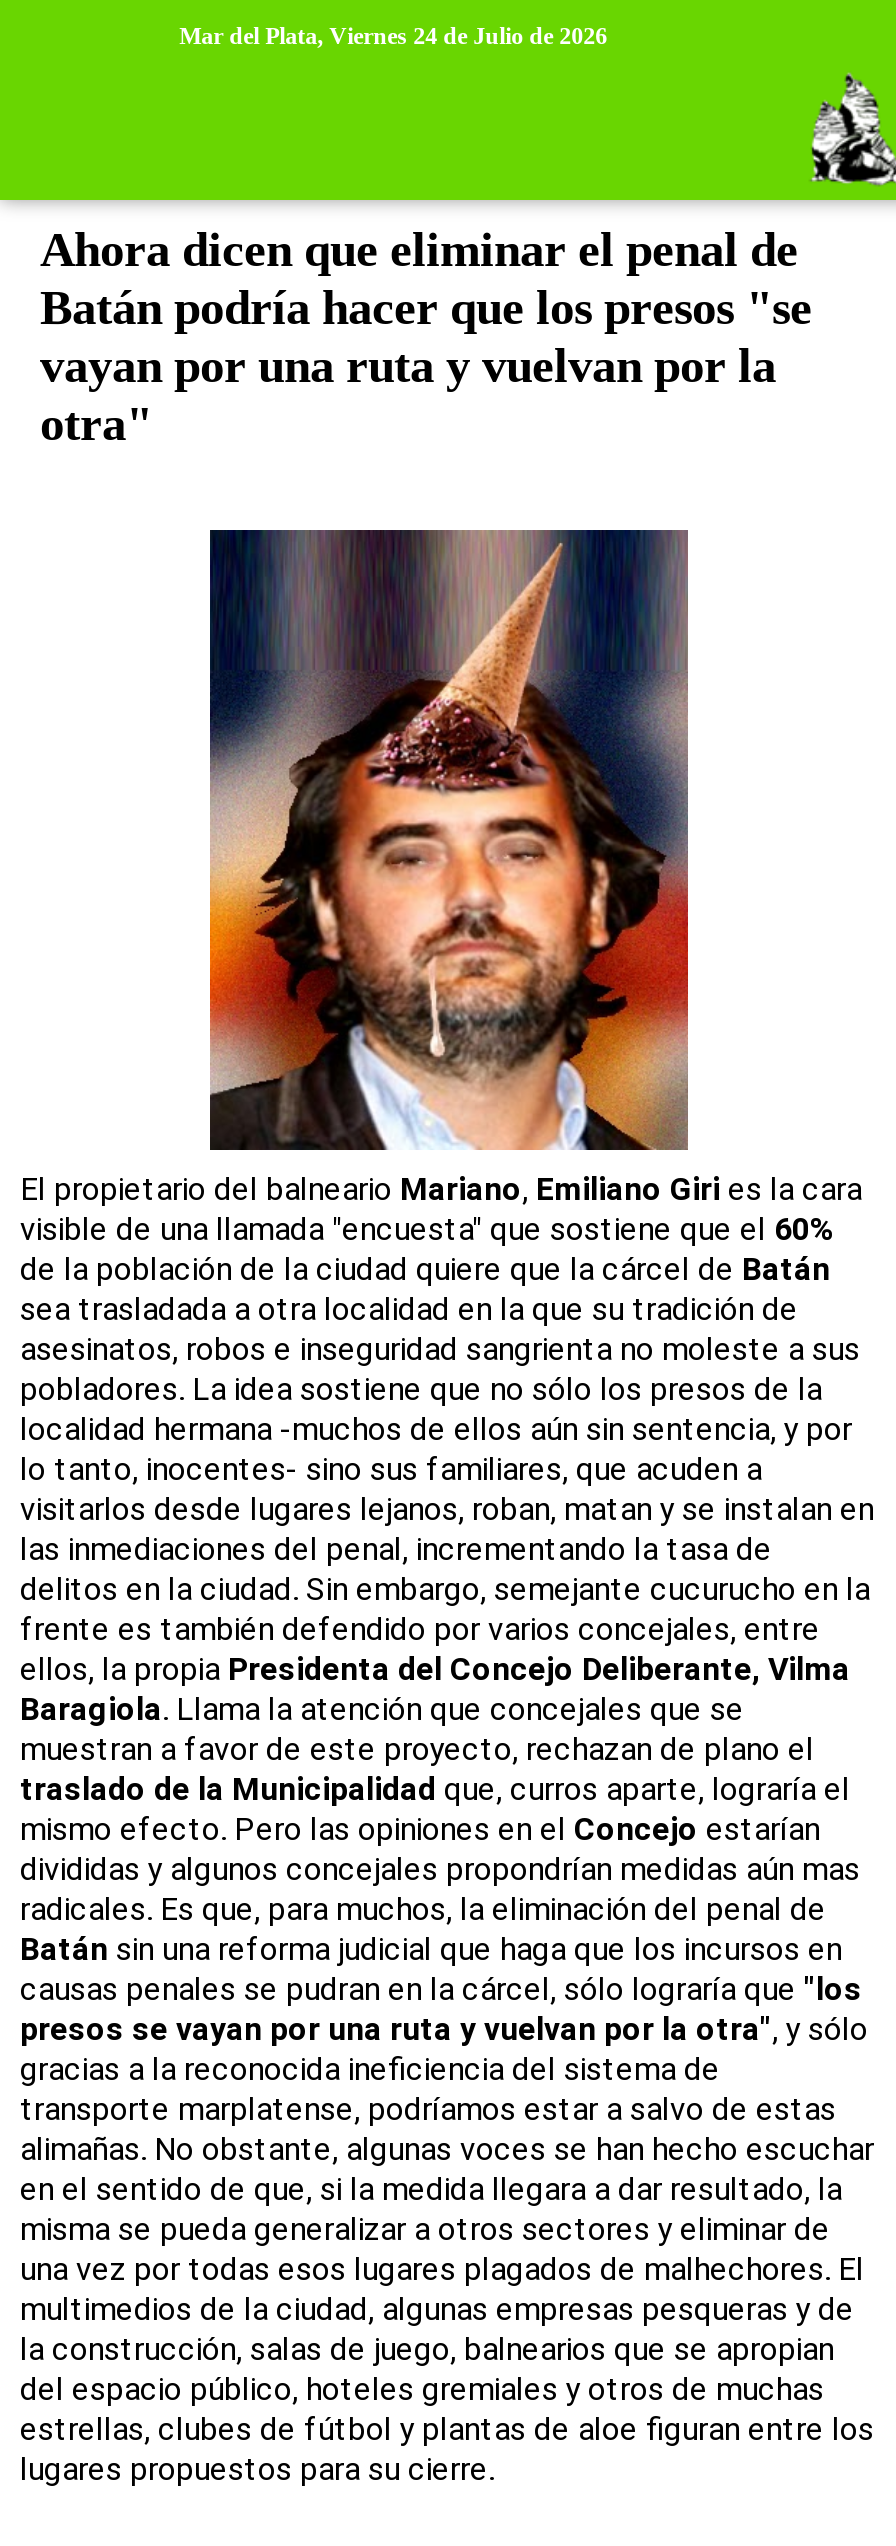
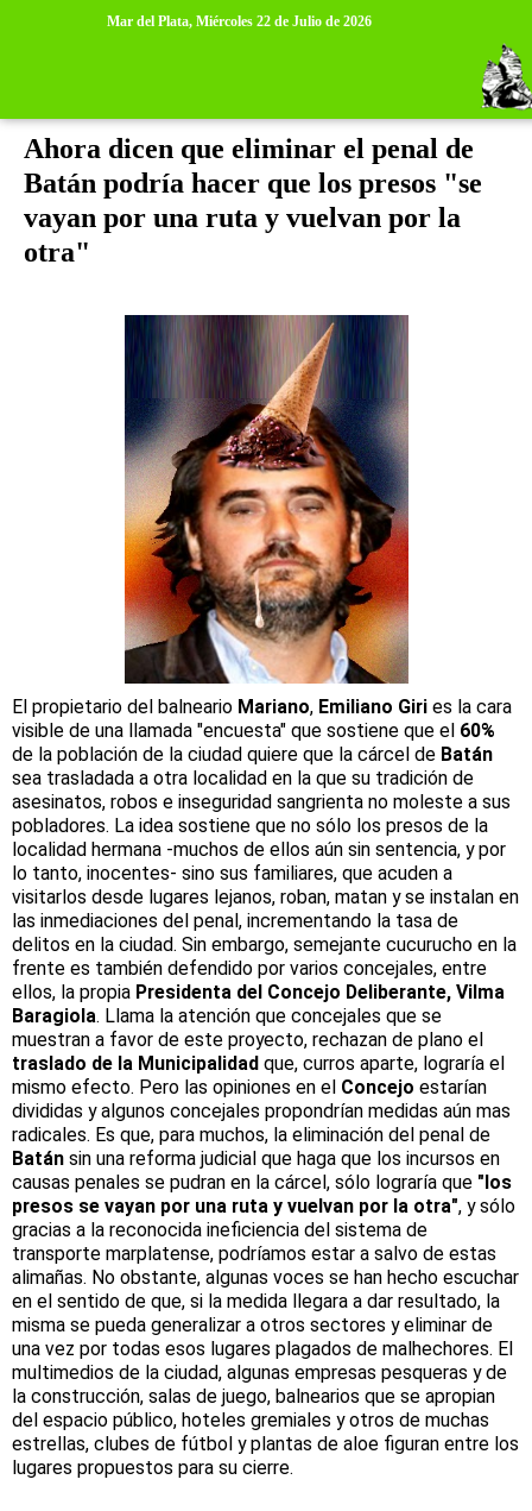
- Mar del Plata, Viernes 24 de Julio de 2026
+ Mar del Plata, Miércoles 22 de Julio de 2026
